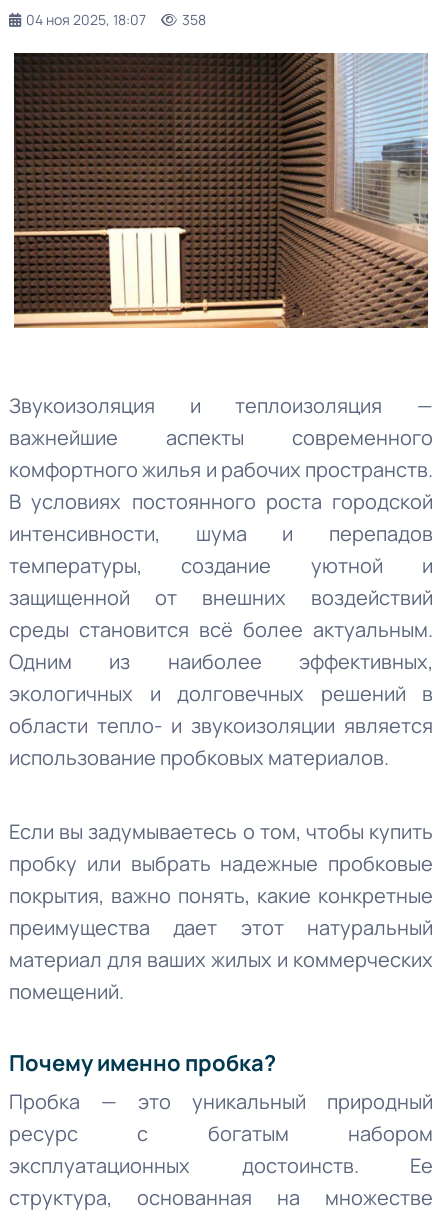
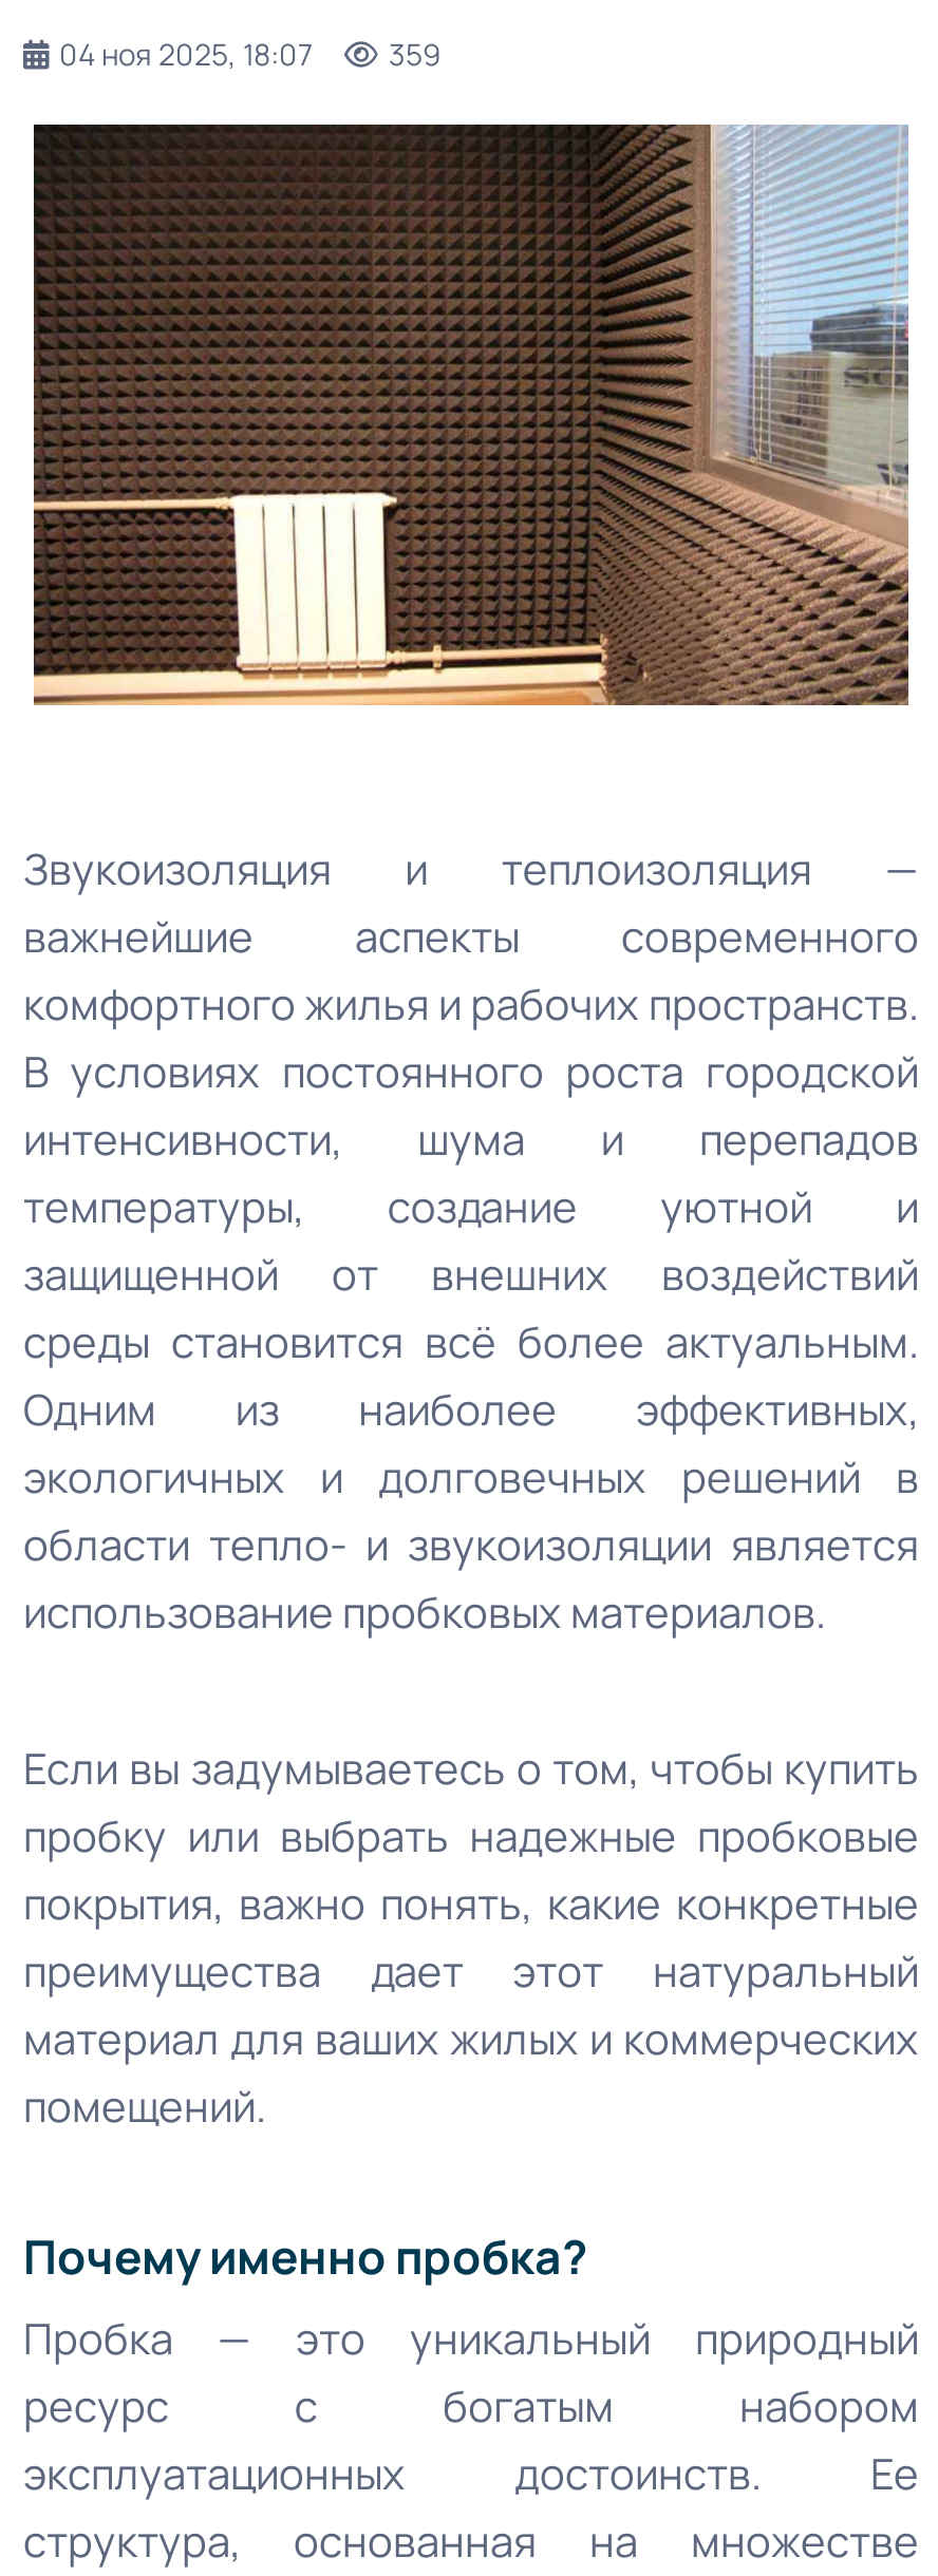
- 04 ноя 2025, 18:07 358
+ 04 ноя 2025, 18:07 359
